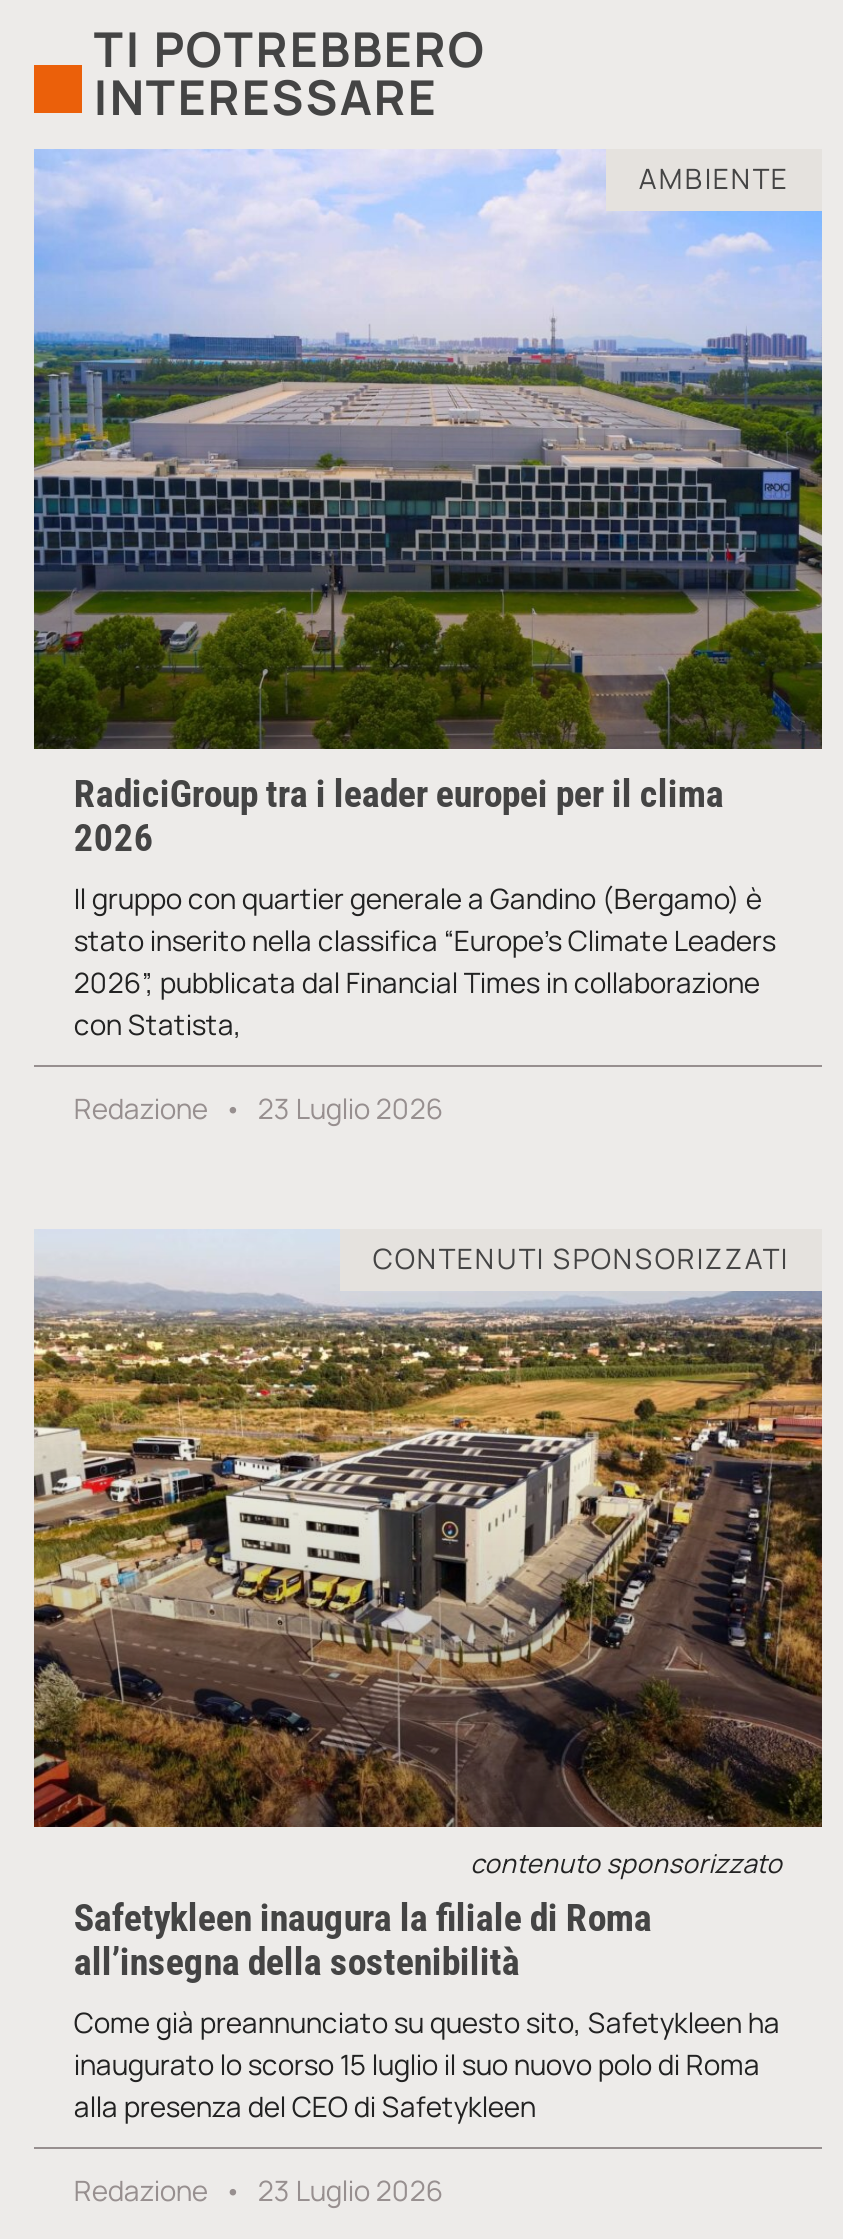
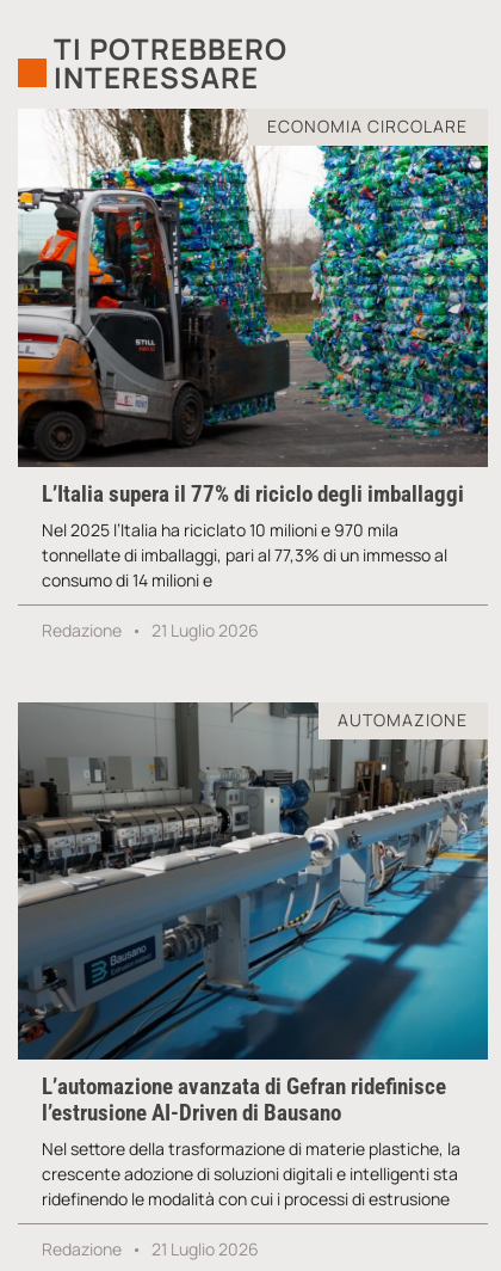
- [image]
- AMBIENTE
+ [image]
+ ECONOMIA CIRCOLARE

- RadiciGroup tra i leader europei per il clima
- 2026
- Il gruppo con quartier generale a Gandino (Bergamo) è
- stato inserito nella classifica “Europe’s Climate Leaders
- 2026”, pubblicata dal Financial Times in collaborazione
- con Statista,
+ L’Italia supera il 77% di riciclo degli imballaggi
+ Nel 2025 l’Italia ha riciclato 10 milioni e 970 mila
+ tonnellate di imballaggi, pari al 77,3% di un immesso al
+ consumo di 14 milioni e

- Redazione 23 Luglio 2026
+ Redazione 21 Luglio 2026

- [image]
- CONTENUTI SPONSORIZZATI
+ [image]
+ AUTOMAZIONE

- contenuto sponsorizzato
- Safetykleen inaugura la filiale di Roma
- all’insegna della sostenibilità
- Come già preannunciato su questo sito, Safetykleen ha
- inaugurato lo scorso 15 luglio il suo nuovo polo di Roma
- alla presenza del CEO di Safetykleen
+ L’automazione avanzata di Gefran ridefinisce
+ l’estrusione AI-Driven di Bausano
+ Nel settore della trasformazione di materie plastiche, la
+ crescente adozione di soluzioni digitali e intelligenti sta
+ ridefinendo le modalità con cui i processi di estrusione

- Redazione 23 Luglio 2026
+ Redazione 21 Luglio 2026
